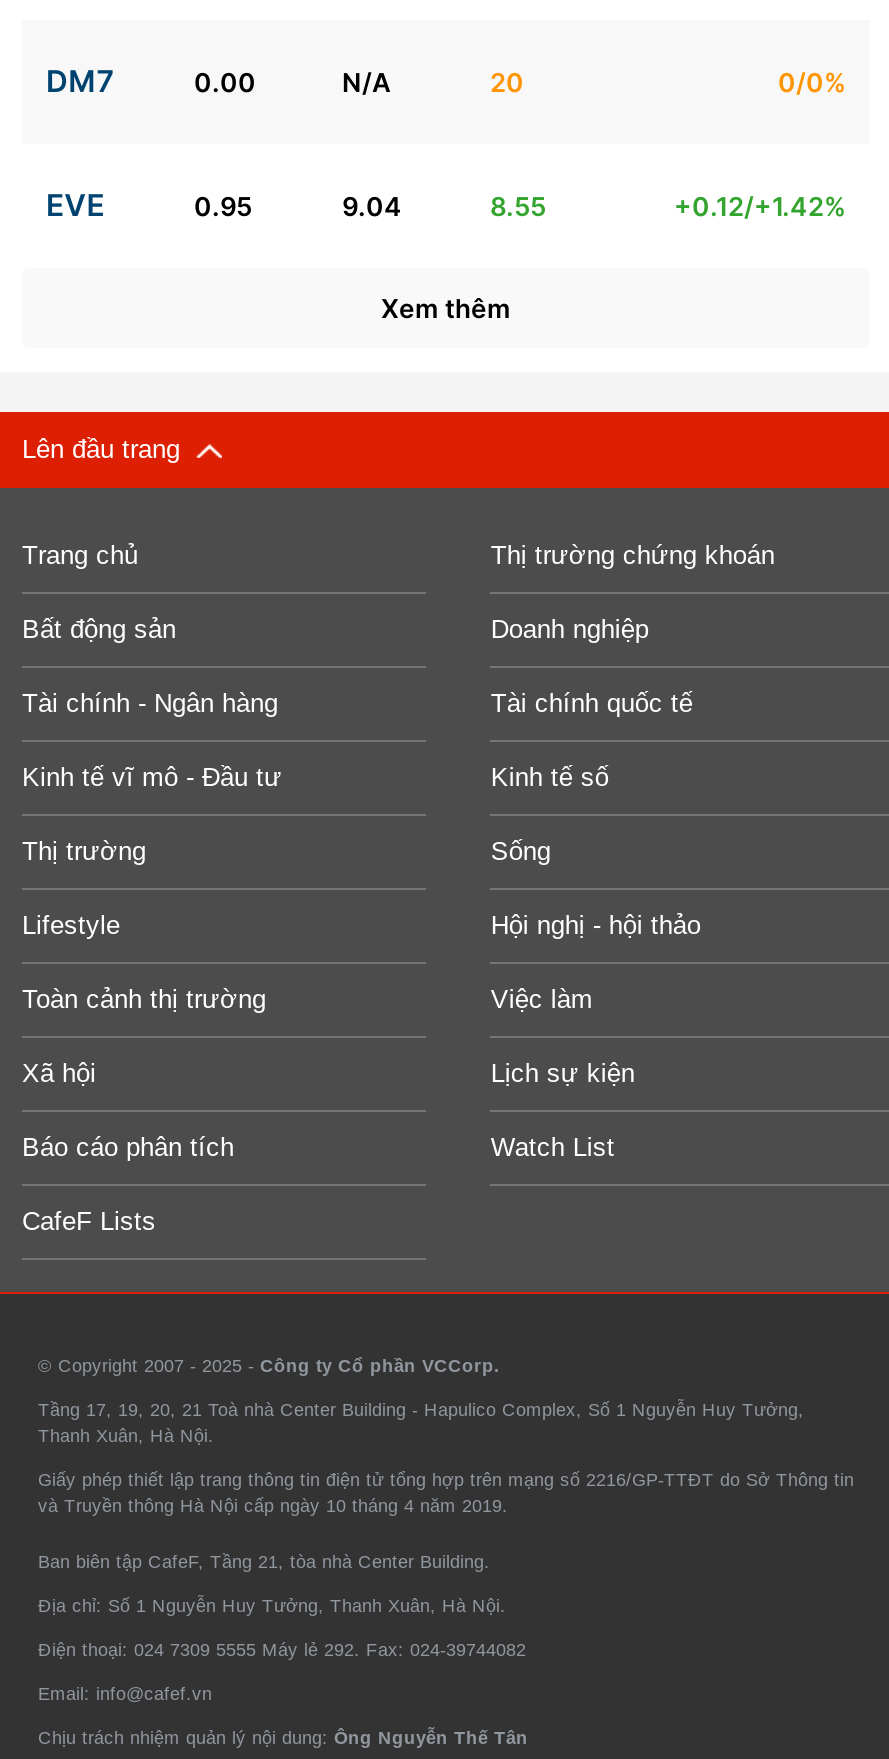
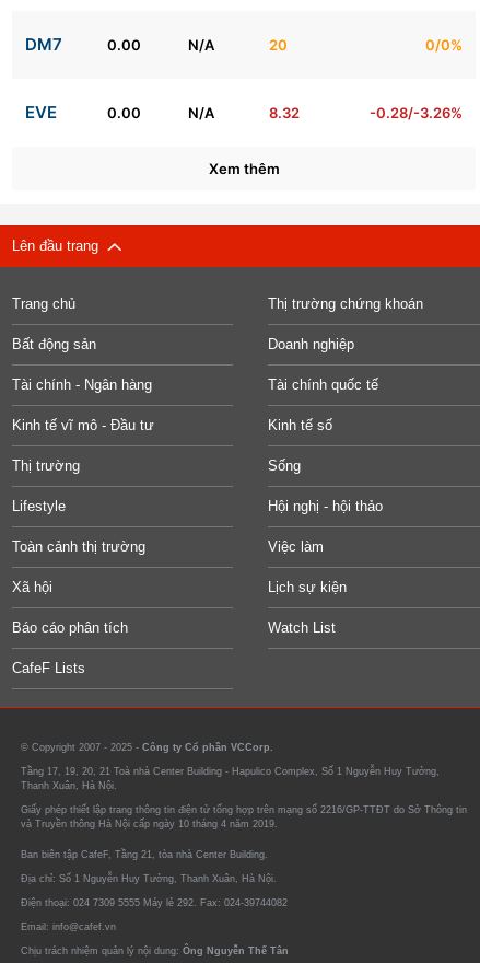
- 0.95
- 9.04
- 8.55
- +0.12/+1.42%
+ 0.00
+ N/A
+ 8.32
+ -0.28/-3.26%
